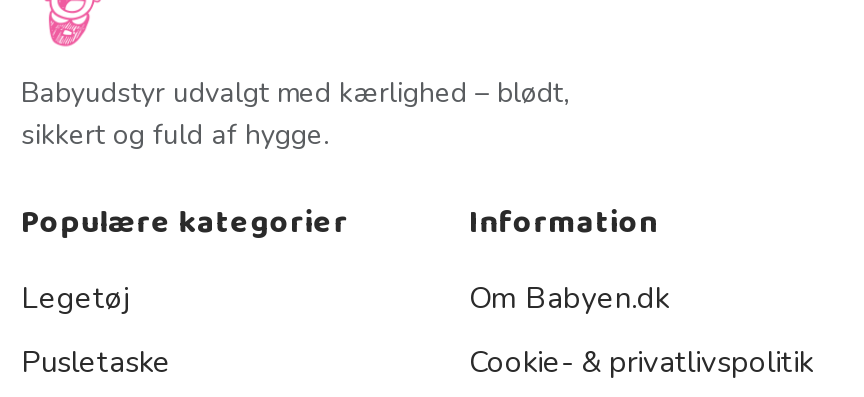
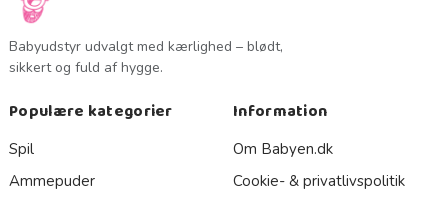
- Legetøj
+ Spil

- Pusletaske
+ Ammepuder
